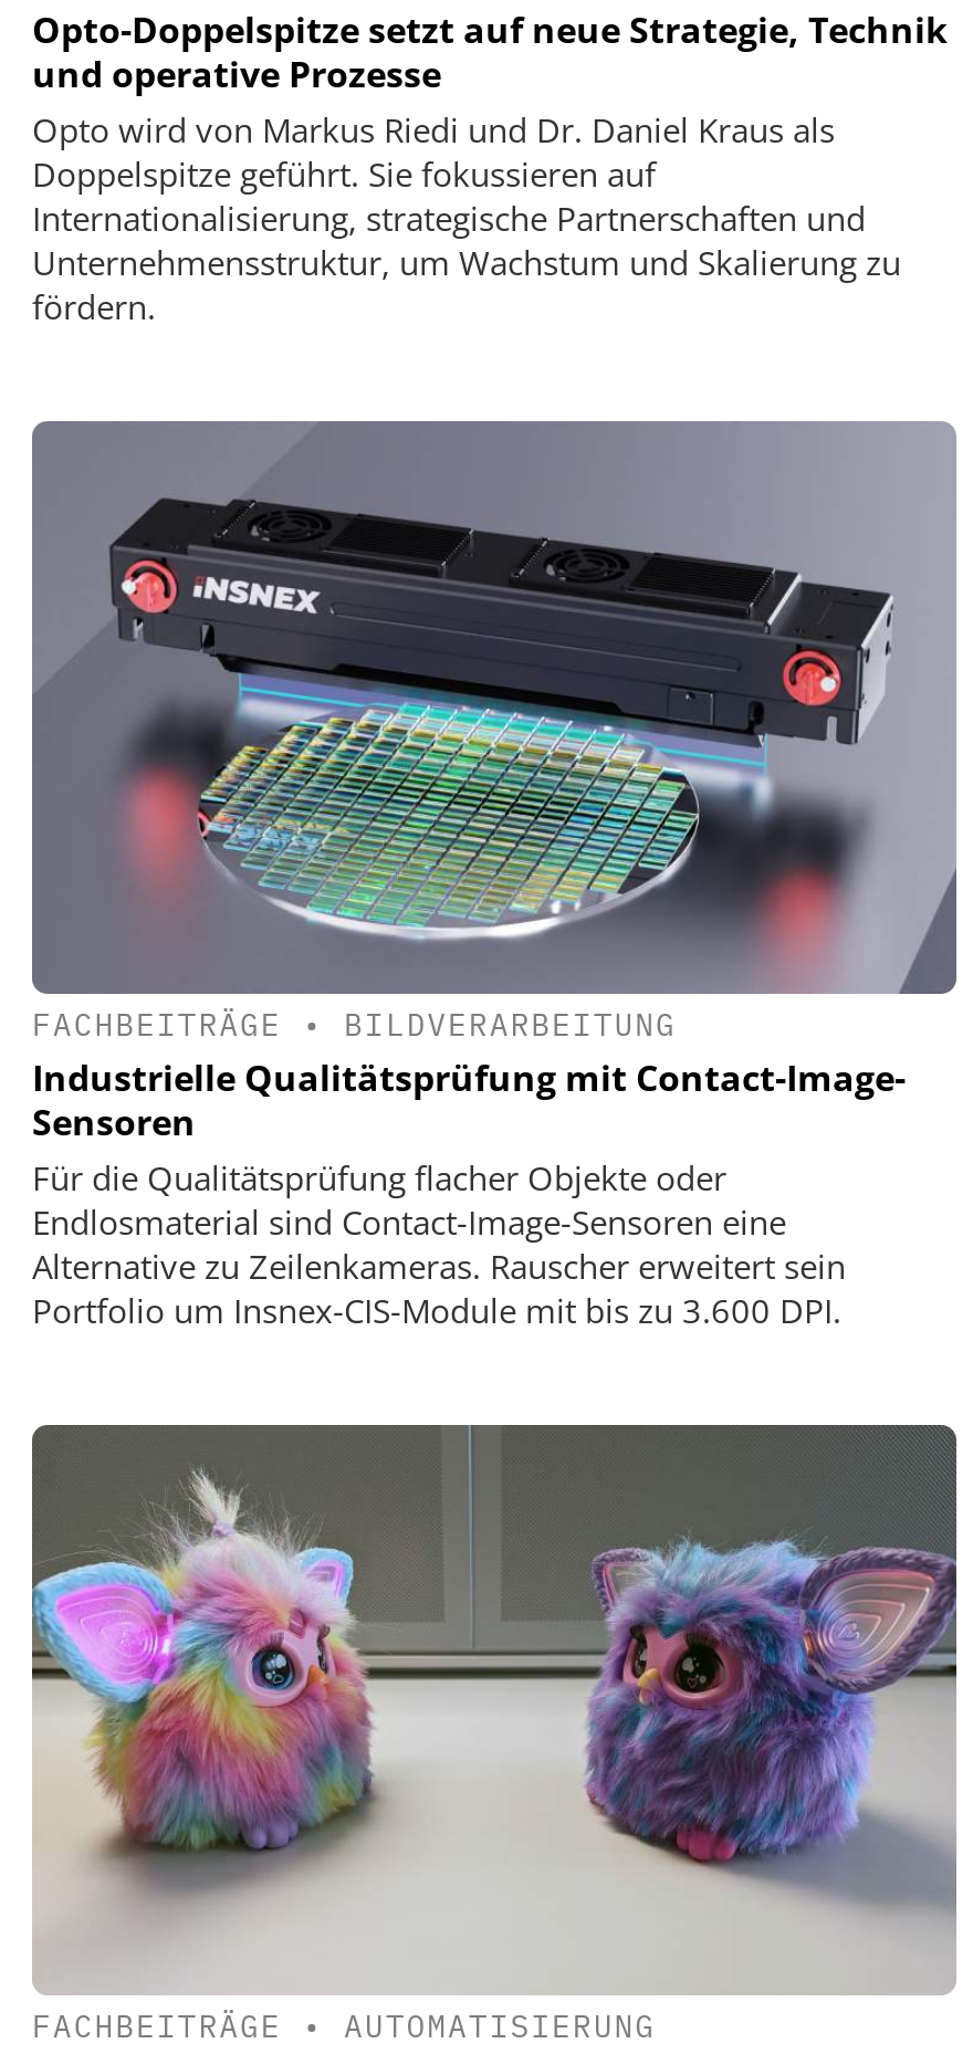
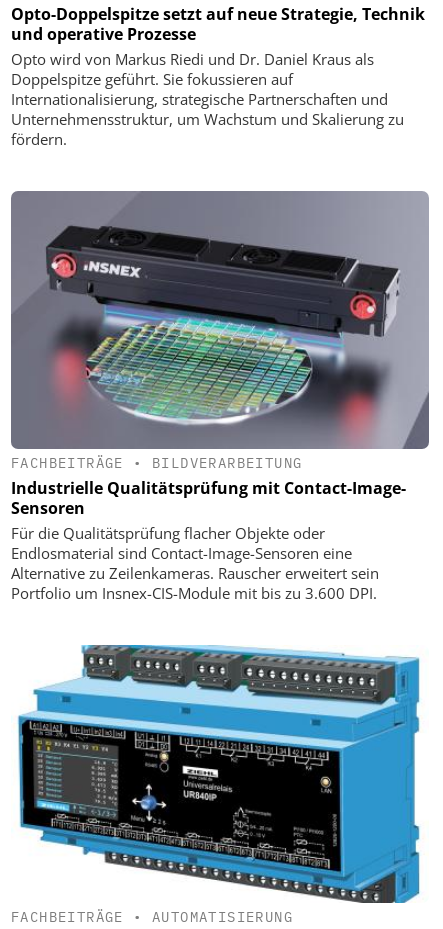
- [image]
+ [image]
